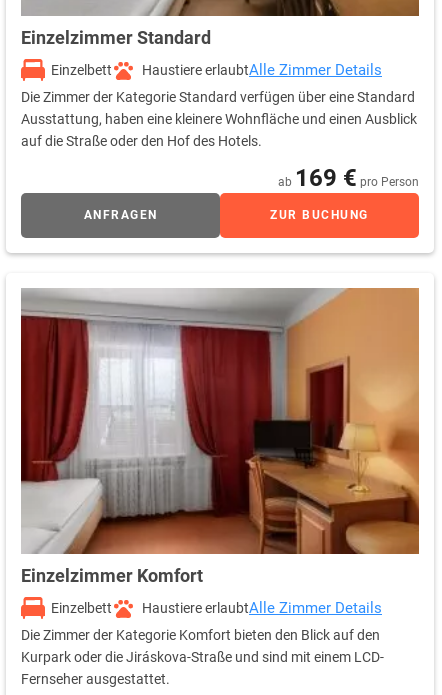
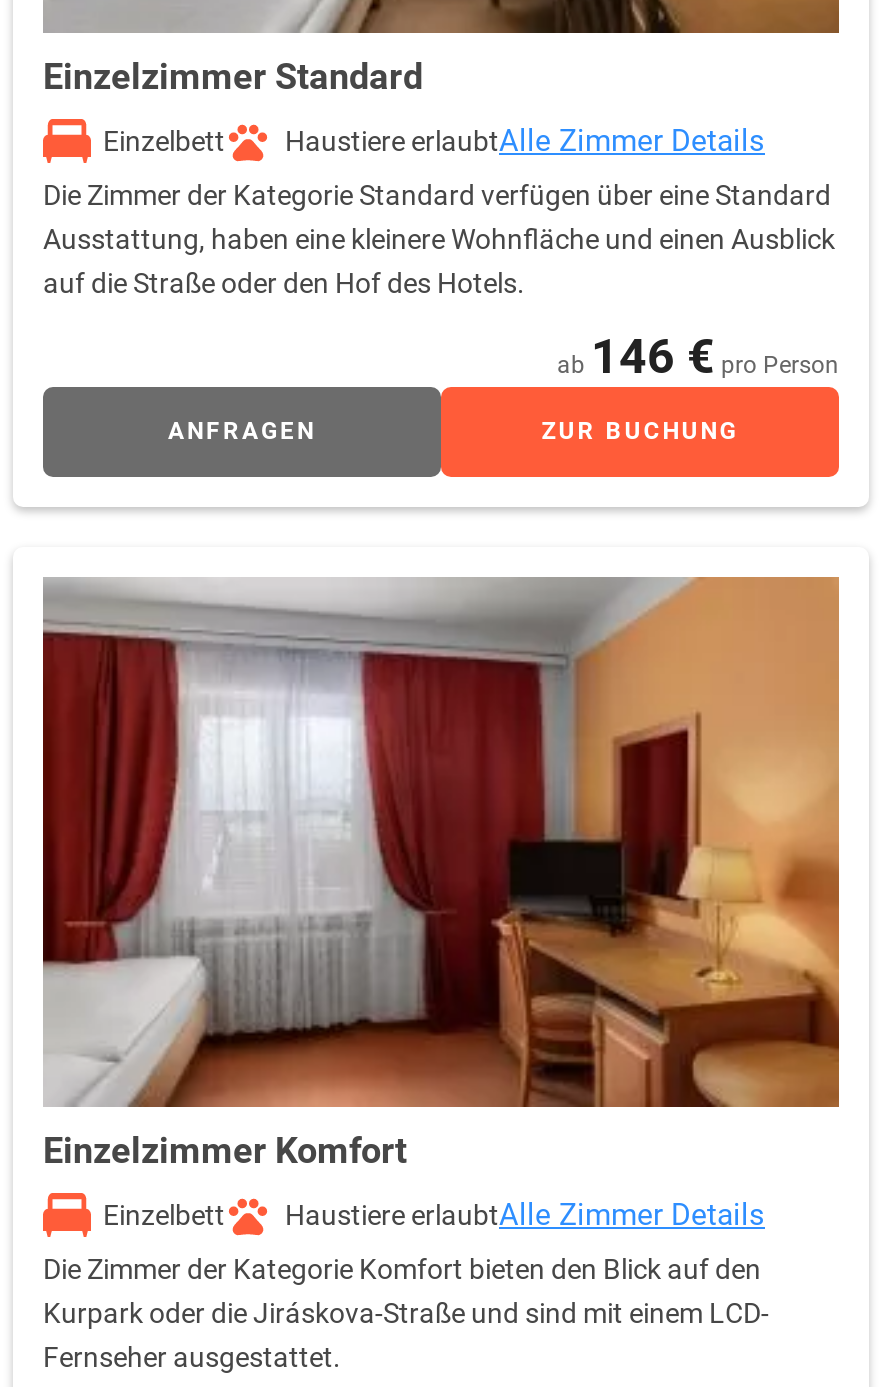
- ab 169 € pro Person
+ ab 146 € pro Person
